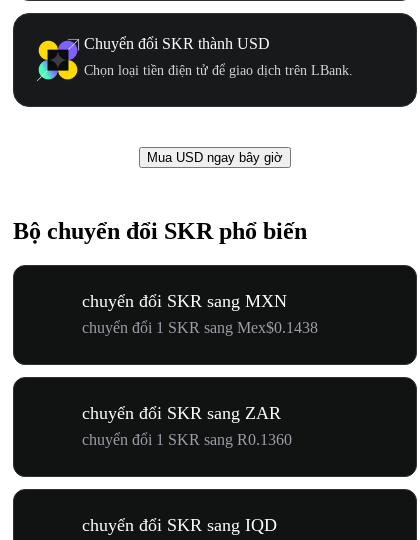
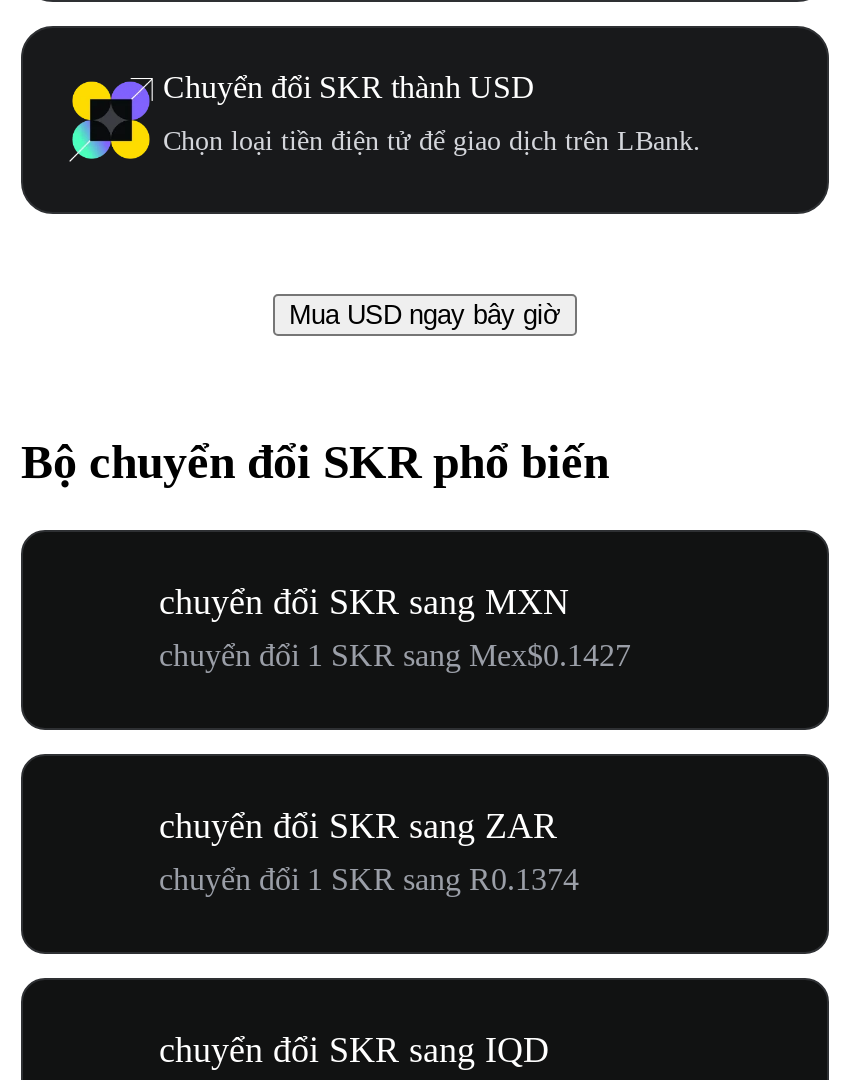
- chuyển đổi 1 SKR sang Mex$0.1438
+ chuyển đổi 1 SKR sang Mex$0.1427

- chuyển đổi 1 SKR sang R0.1360
+ chuyển đổi 1 SKR sang R0.1374
